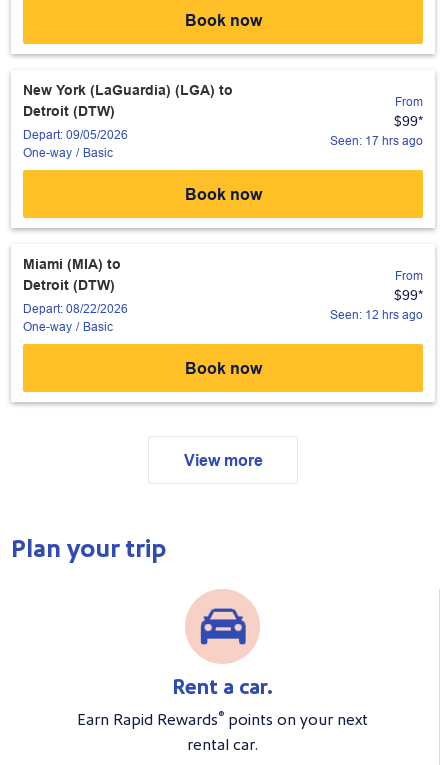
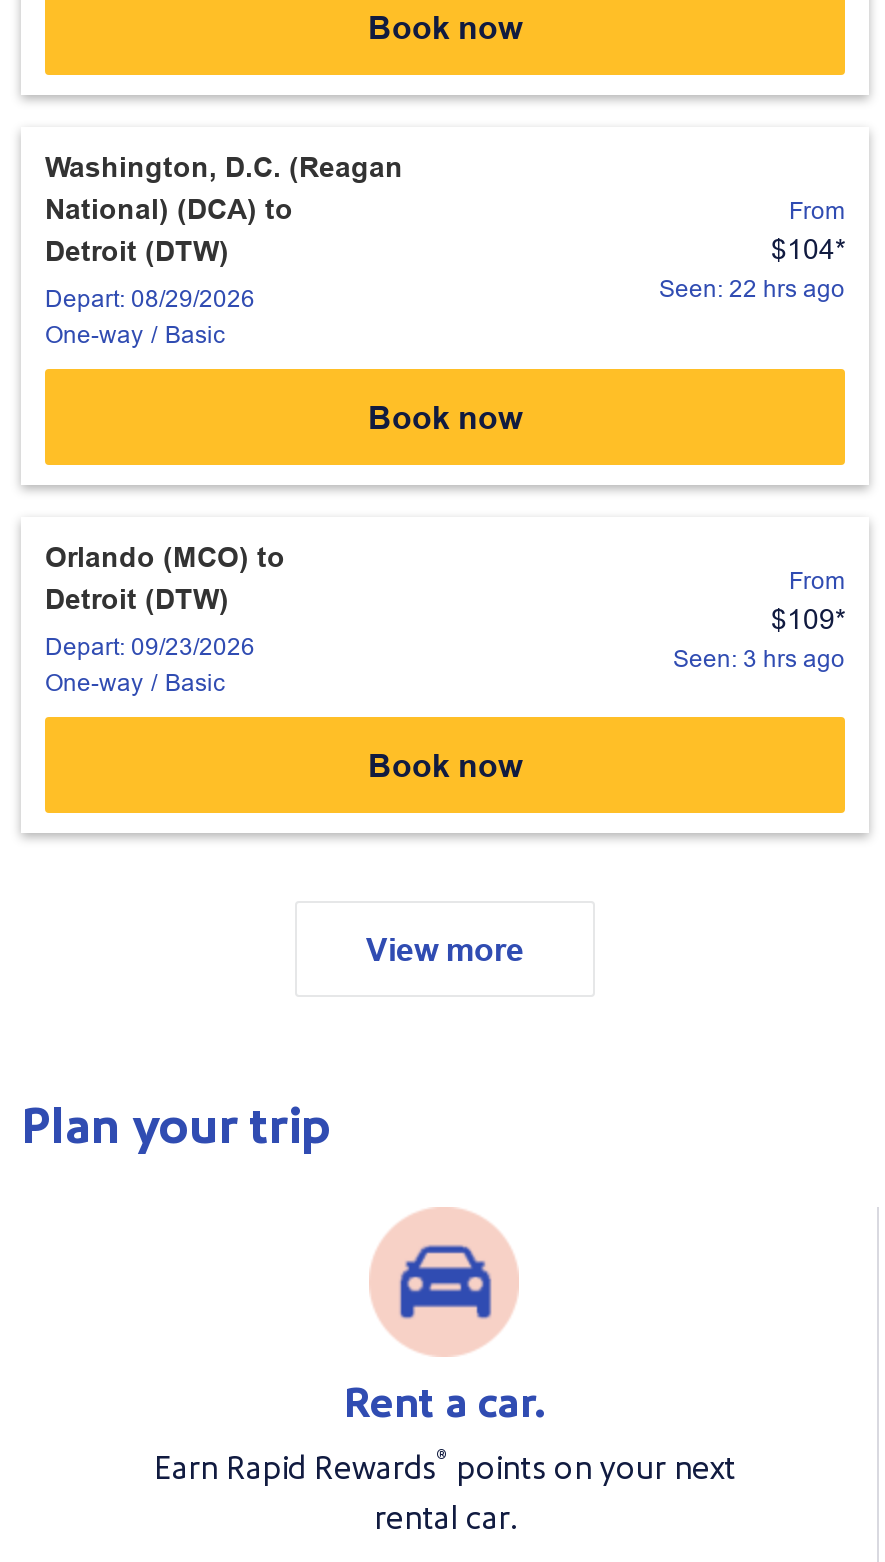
- New York (LaGuardia) (LGA) to
+ Washington, D.C. (Reagan
+ National) (DCA) to

- $99*
+ $104*

- Depart: 09/05/2026
+ Depart: 08/29/2026

- Seen: 17 hrs ago
+ Seen: 22 hrs ago

- Miami (MIA) to
+ Orlando (MCO) to

- $99*
+ $109*

- Depart: 08/22/2026
+ Depart: 09/23/2026

- Seen: 12 hrs ago
+ Seen: 3 hrs ago
